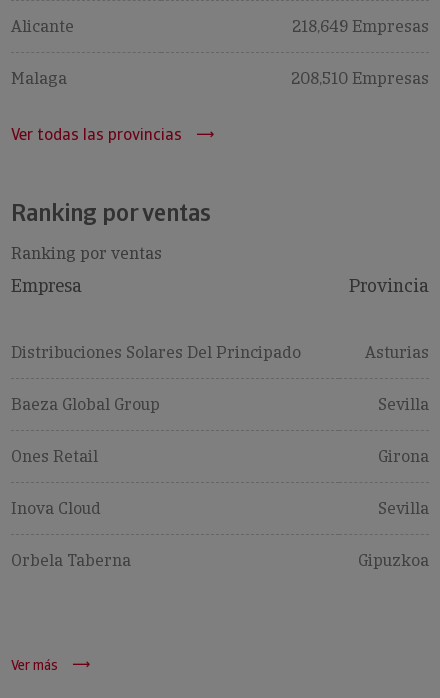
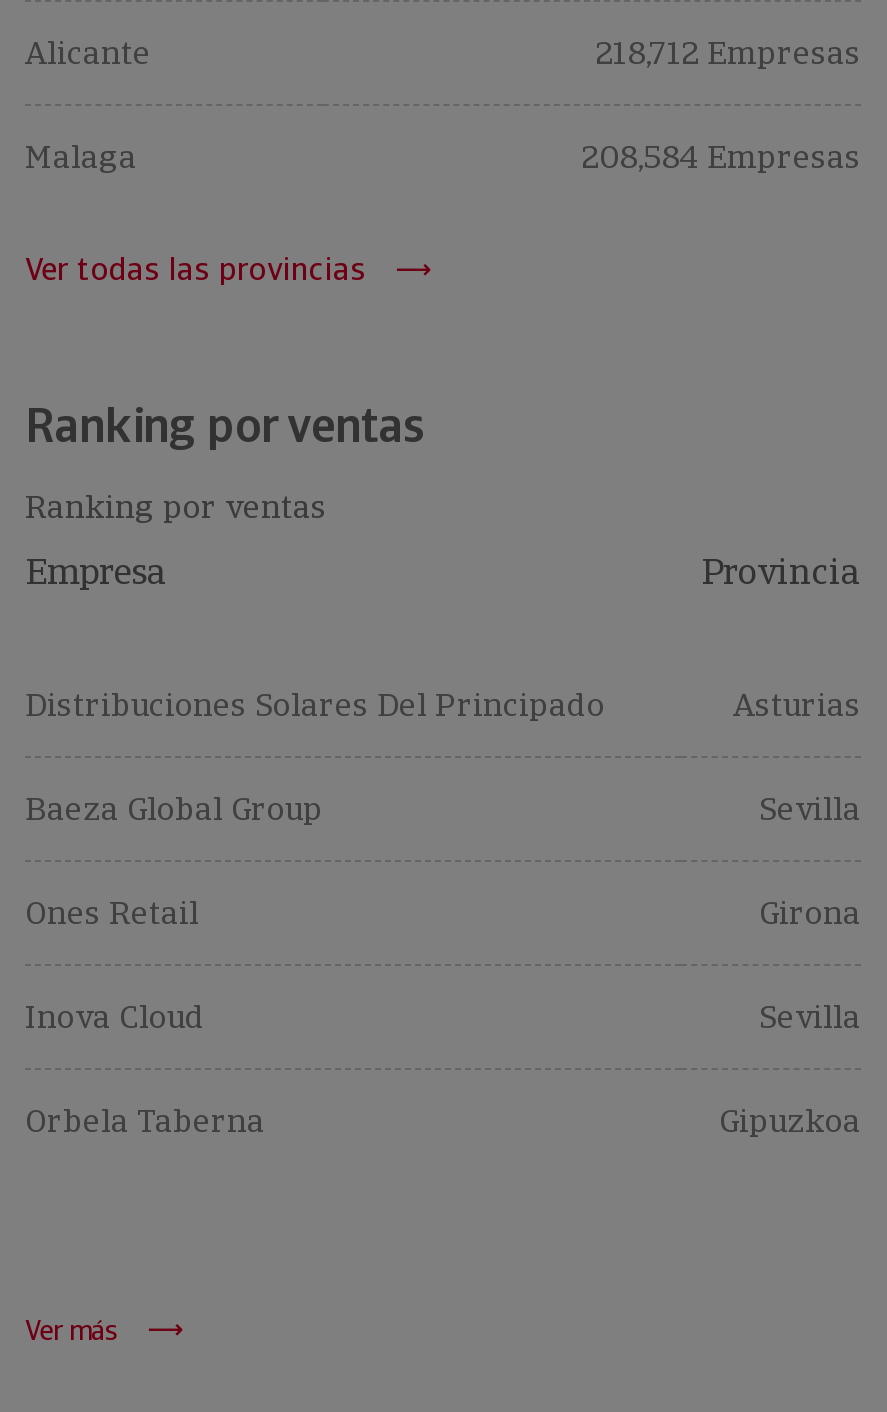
- 218,649 Empresas
+ 218,712 Empresas

- 208,510 Empresas
+ 208,584 Empresas
